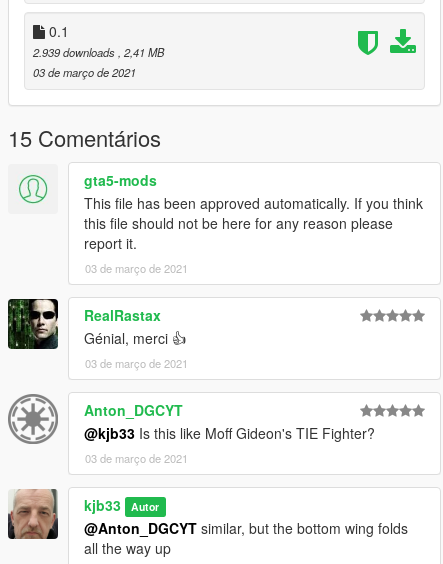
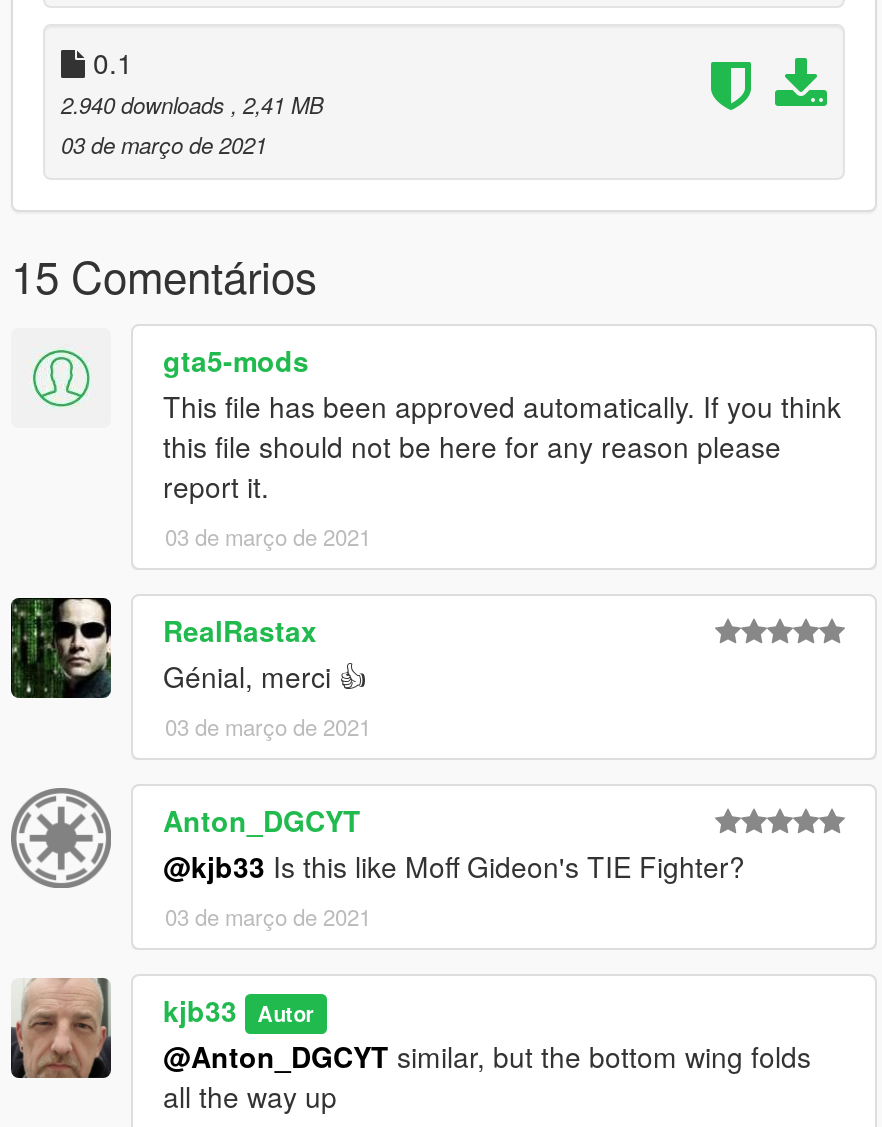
- 2.939 downloads, 2,41 MB
+ 2.940 downloads, 2,41 MB
